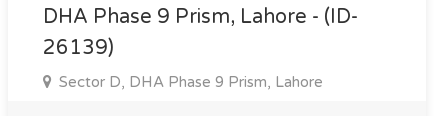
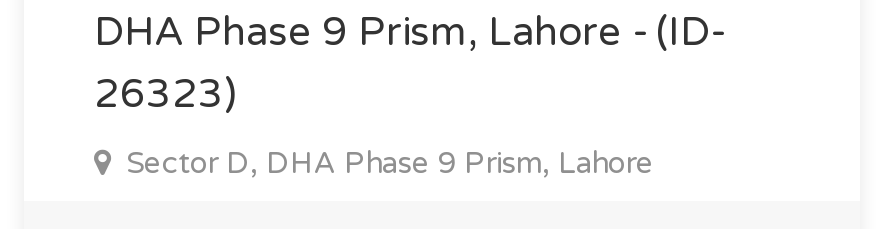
- 26139)
+ 26323)
